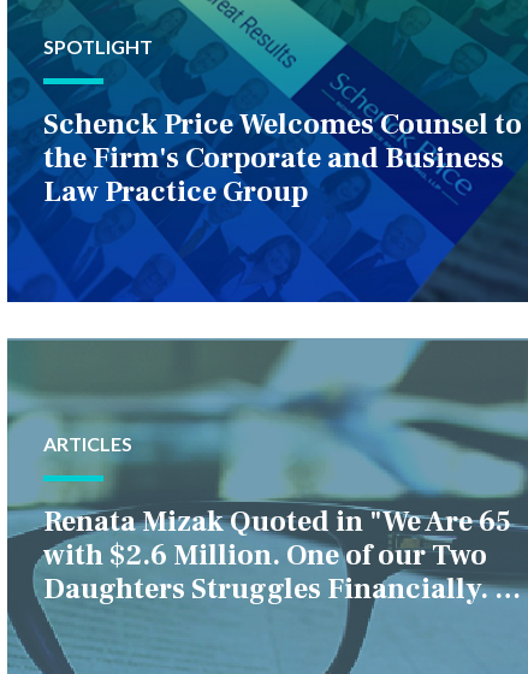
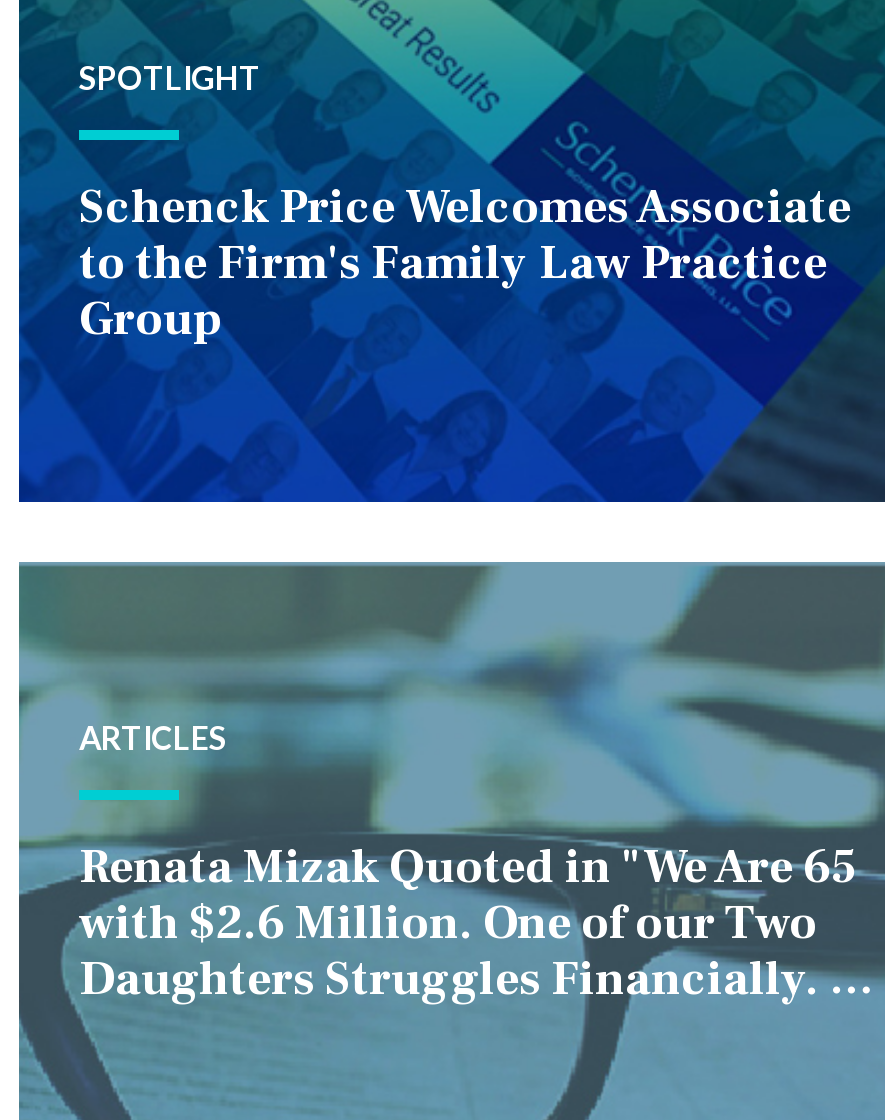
- Schenck Price Welcomes Counsel to
- the Firm's Corporate and Business
- Law Practice Group
+ Schenck Price Welcomes Associate
+ to the Firm's Family Law Practice
+ Group
